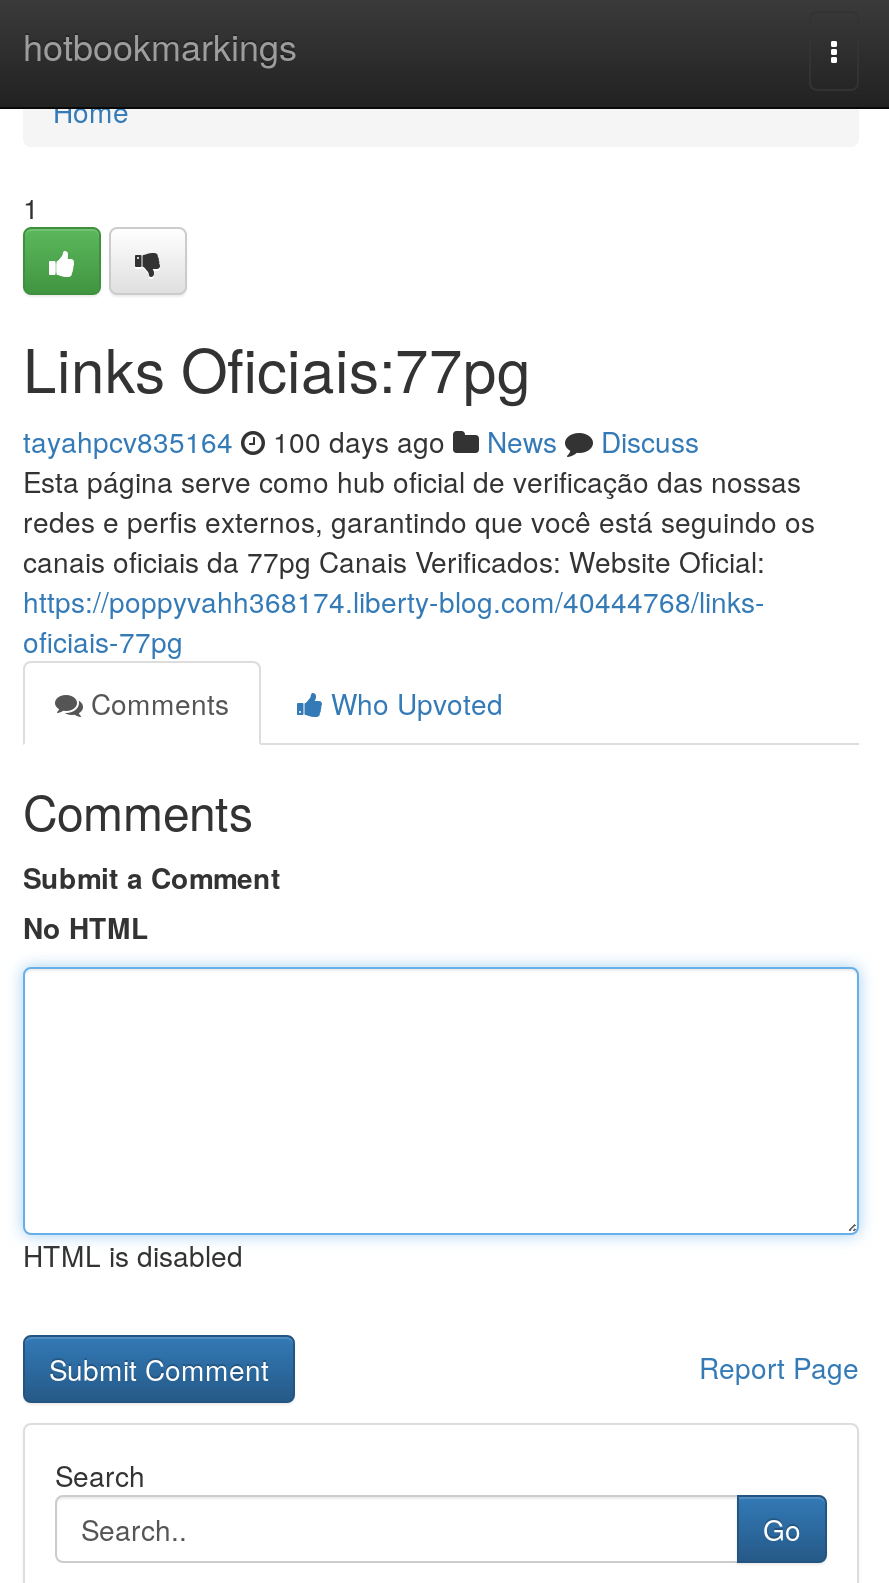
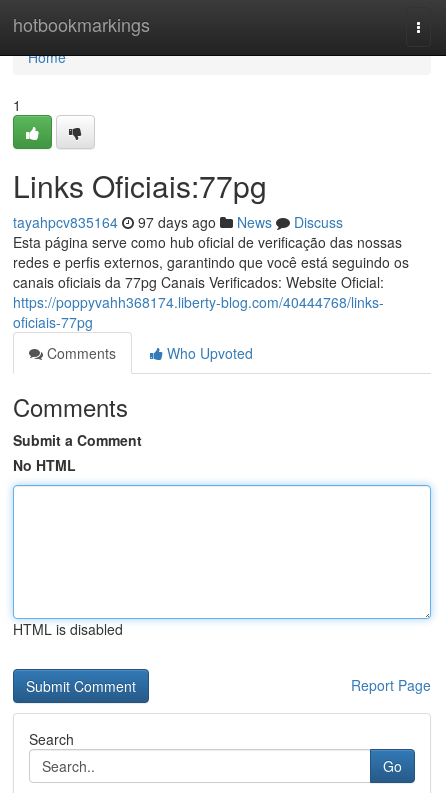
- tayahpcv835164 100 days ago News Discuss
+ tayahpcv835164 97 days ago News Discuss
